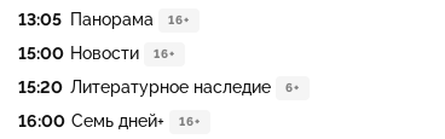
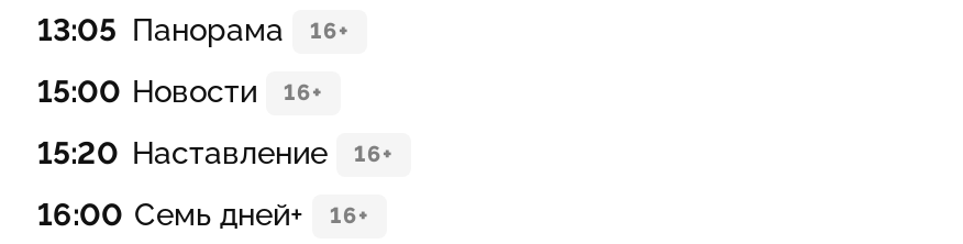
- 15:20 Литературное наследие
- 6+
+ 15:20 Наставление
+ 16+
